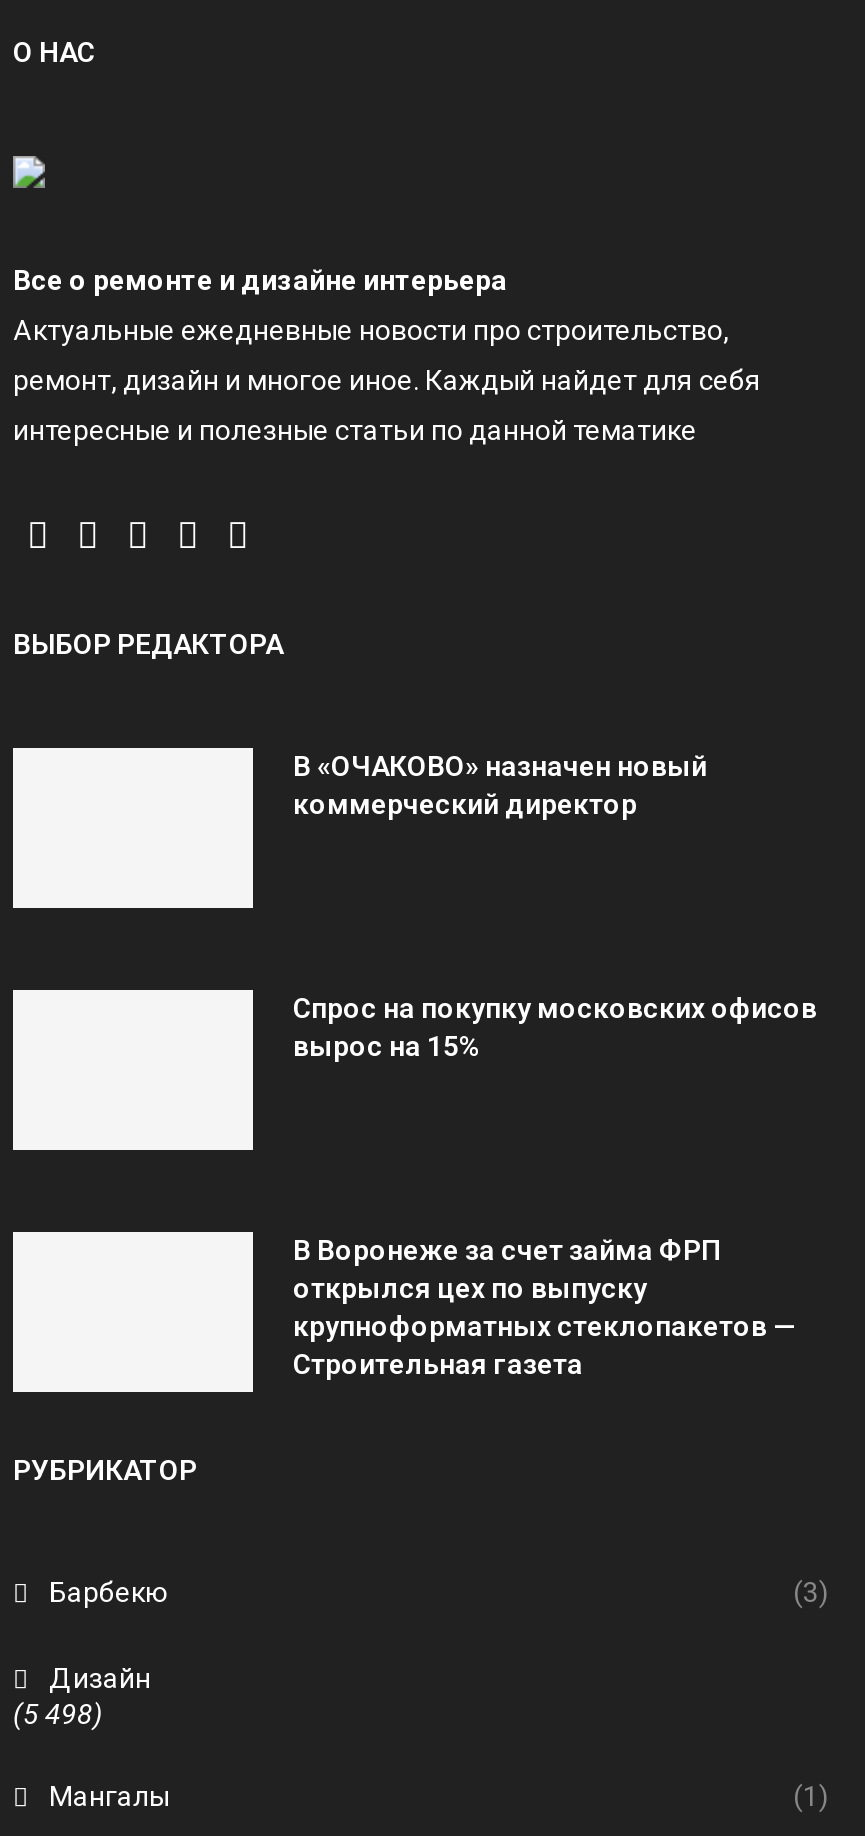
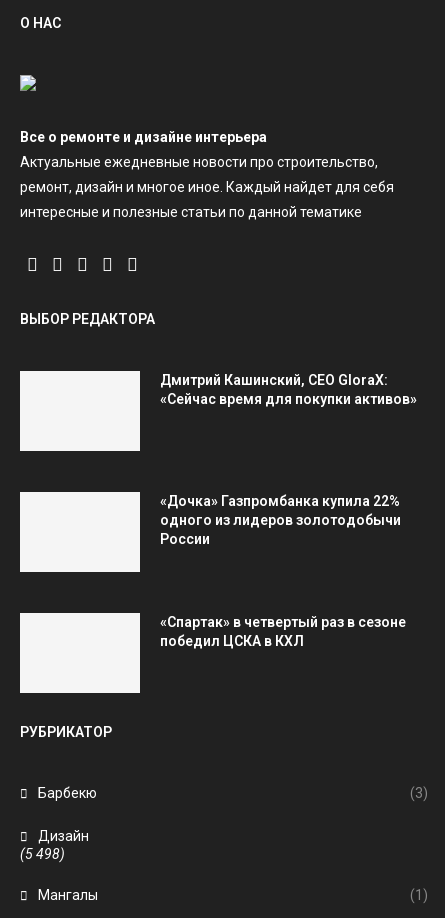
- В «ОЧАКОВО» назначен новый
- коммерческий директор
+ Дмитрий Кашинский, CEO GloraX:
+ «Сейчас время для покупки активов»

- Спрос на покупку московских офисов
- вырос на 15%
+ «Дочка» Газпромбанка купила 22%
+ одного из лидеров золотодобычи
+ России

- В Воронеже за счет займа ФРП
- открылся цех по выпуску
- крупноформатных стеклопакетов —
- Строительная газета
+ «Спартак» в четвертый раз в сезоне
+ победил ЦСКА в КХЛ
